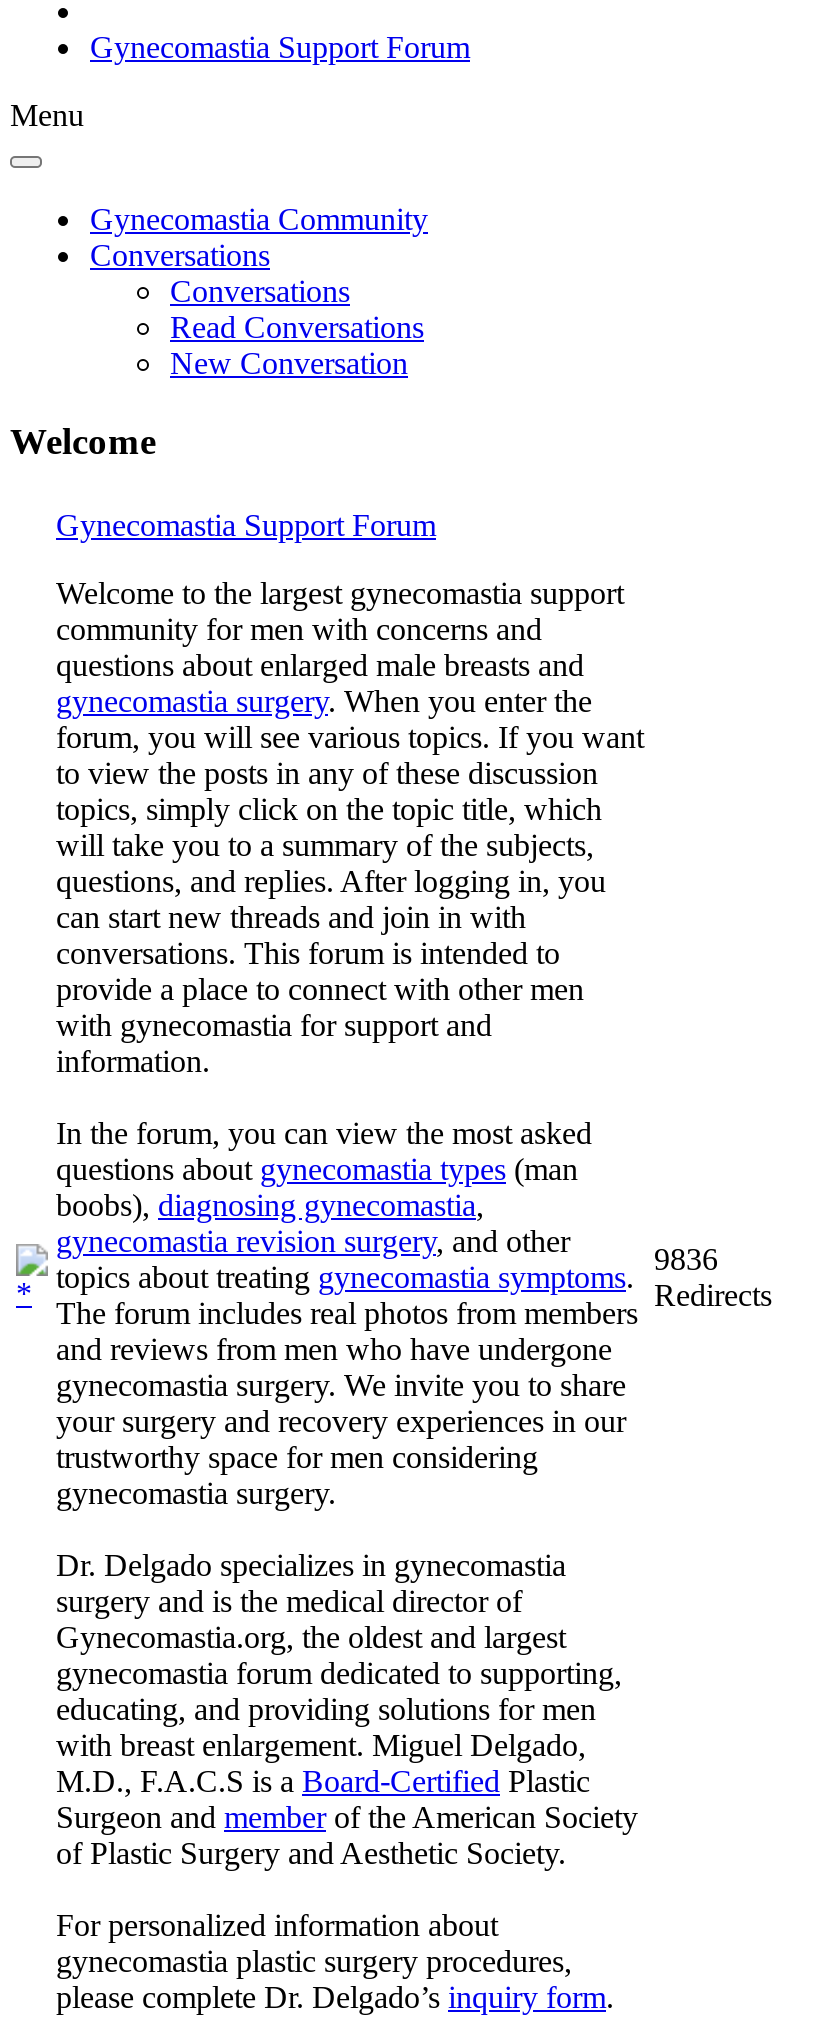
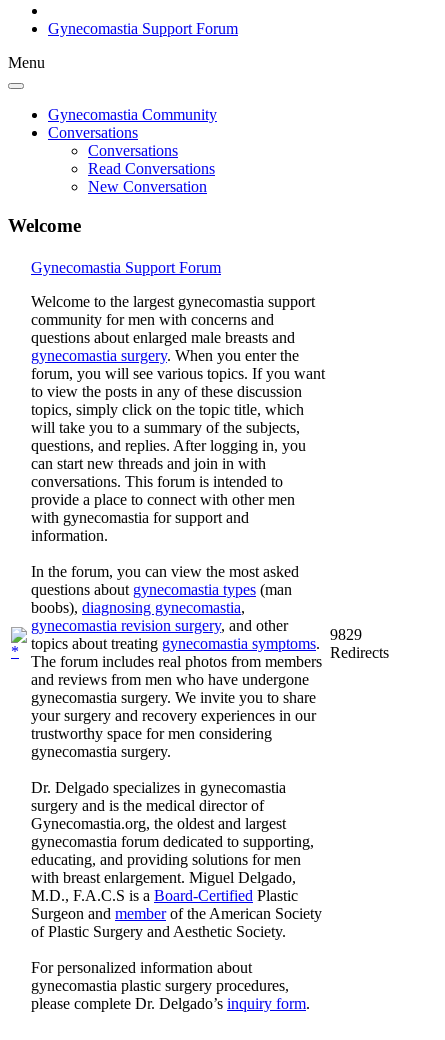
- 9836
+ 9829
